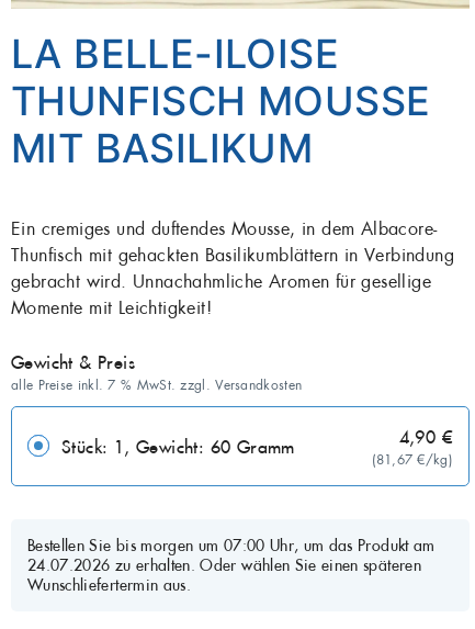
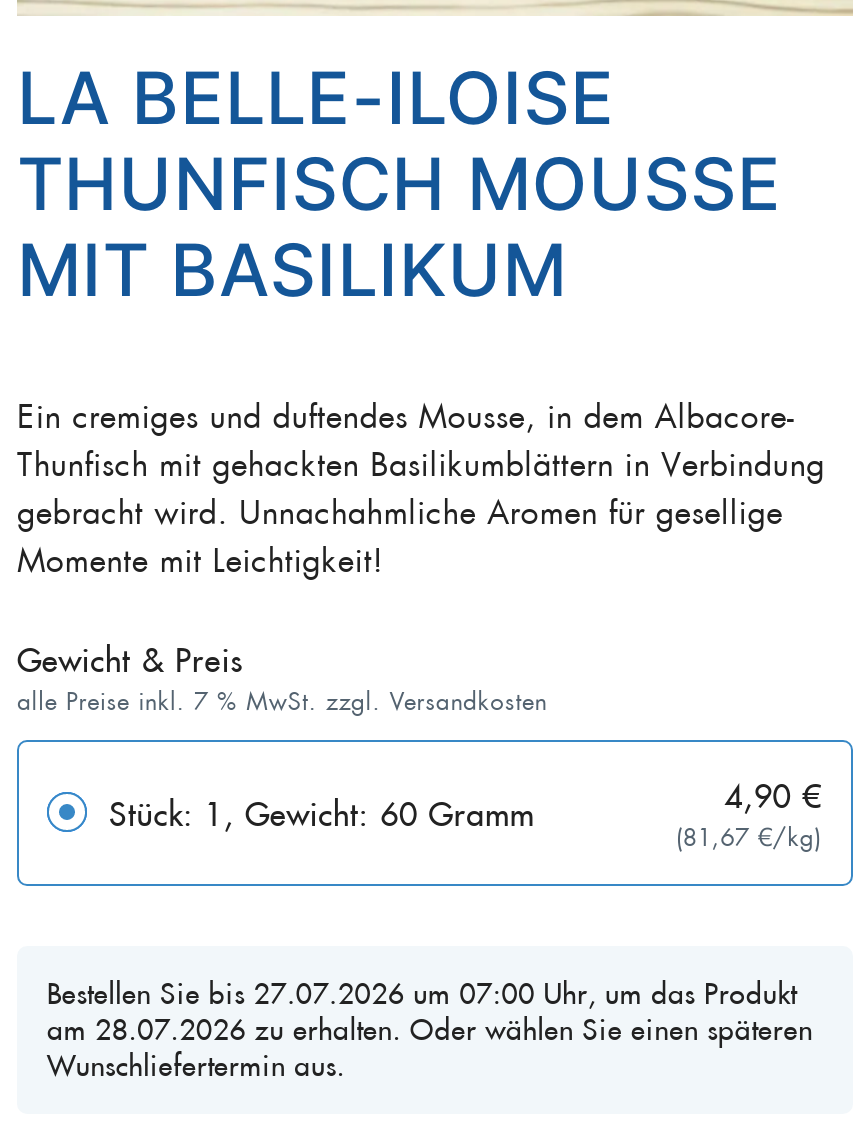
- Bestellen Sie bis morgen um 07:00 Uhr, um das Produkt am
- 24.07.2026 zu erhalten. Oder wählen Sie einen späteren
+ Bestellen Sie bis 27.07.2026 um 07:00 Uhr, um das Produkt
+ am 28.07.2026 zu erhalten. Oder wählen Sie einen späteren
